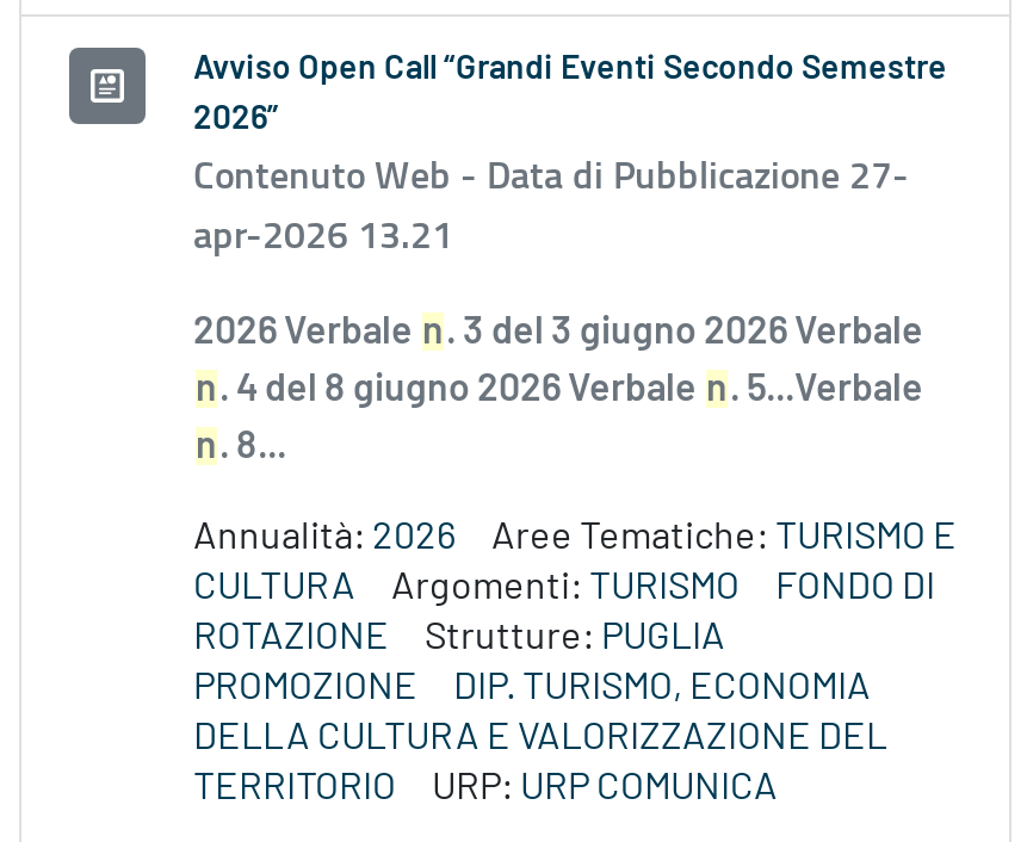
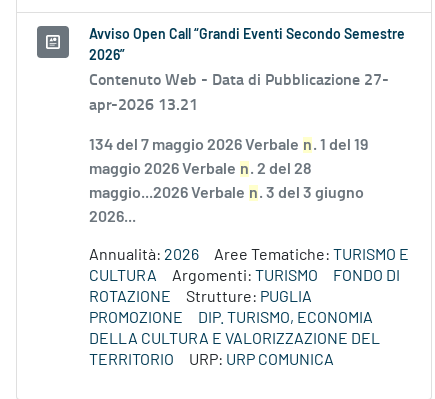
- 2026 Verbale n. 3 del 3 giugno 2026 Verbale
- n. 4 del 8 giugno 2026 Verbale n. 5...Verbale
- n. 8...
+ 134 del 7 maggio 2026 Verbale n. 1 del 19
+ maggio 2026 Verbale n. 2 del 28
+ maggio...2026 Verbale n. 3 del 3 giugno
+ 2026...
